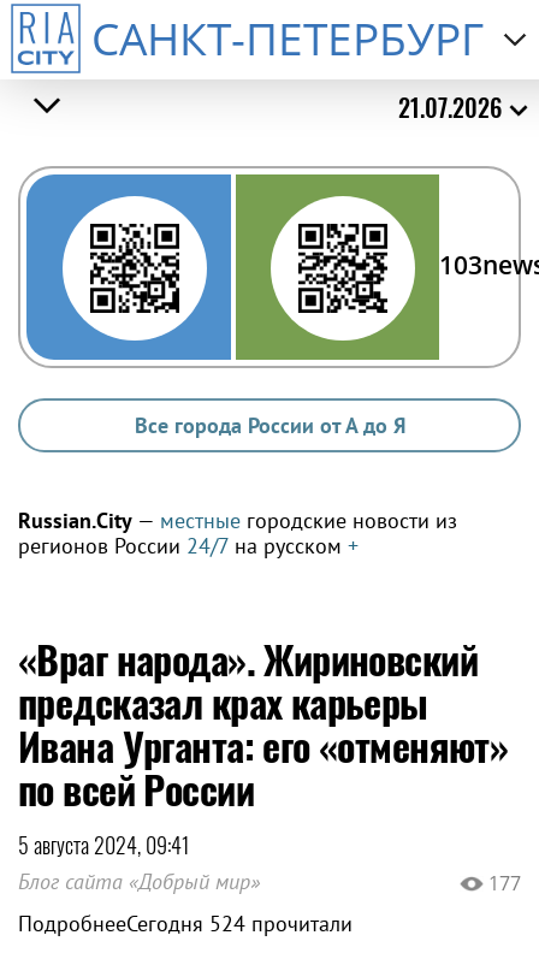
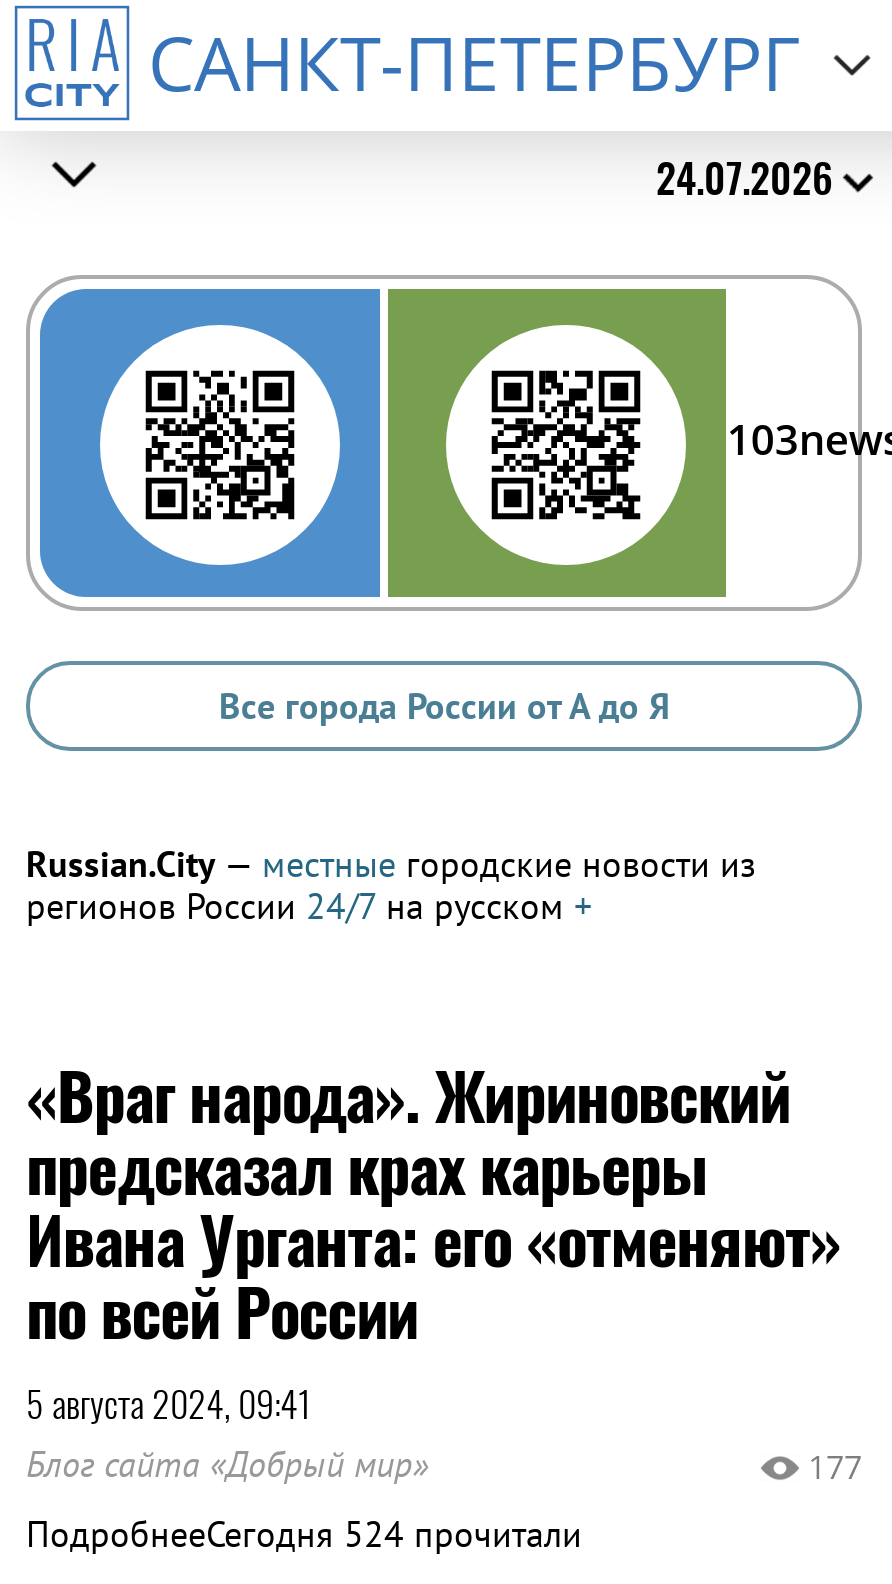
- 21.07.2026
+ 24.07.2026
